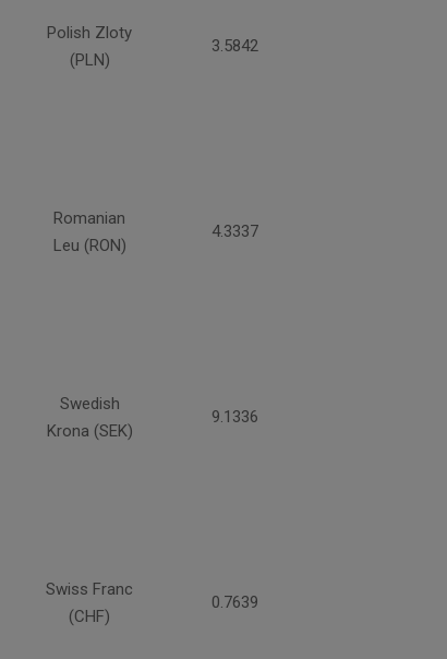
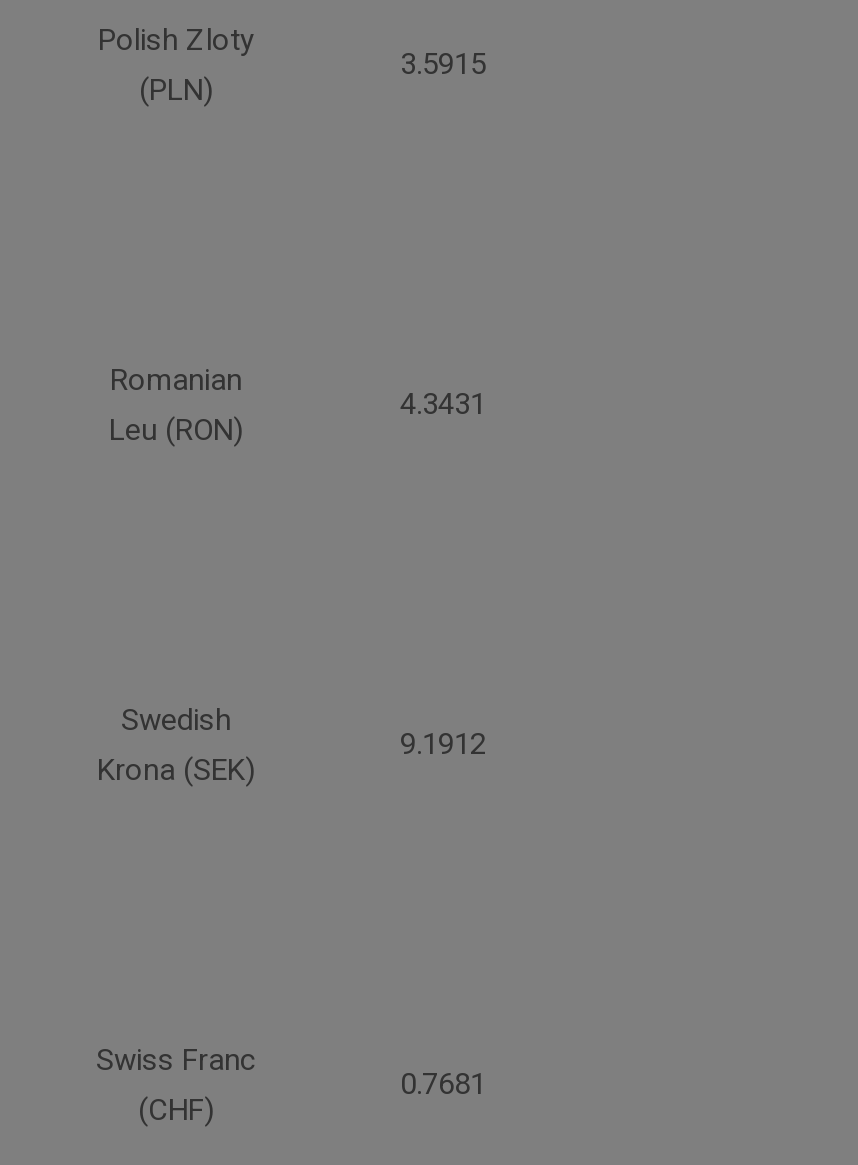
- 3.5842
+ 3.5915

- 4.3337
+ 4.3431

- 9.1336
+ 9.1912

- 0.7639
+ 0.7681
